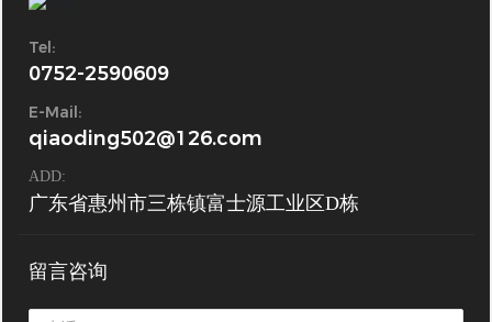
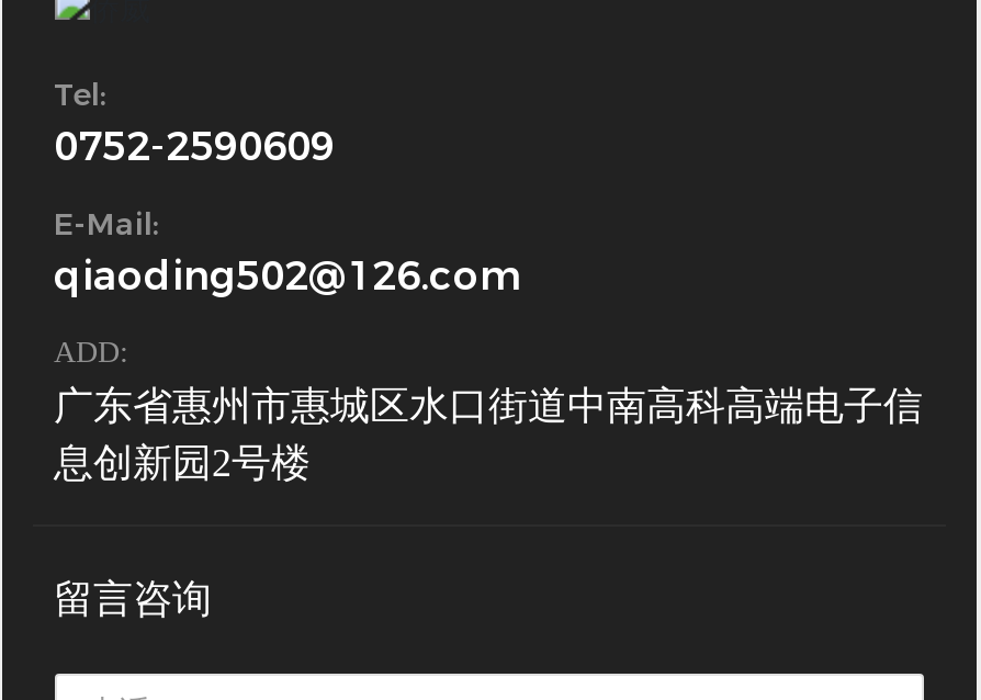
- 广东省惠州市三栋镇富士源工业区D栋
+ 广东省惠州市惠城区水口街道中南高科高端电子信
+ 息创新园2号楼
